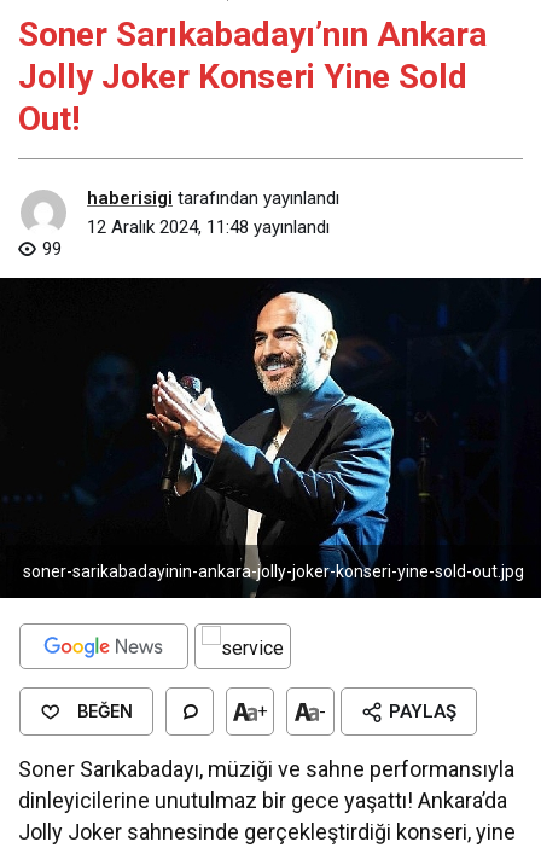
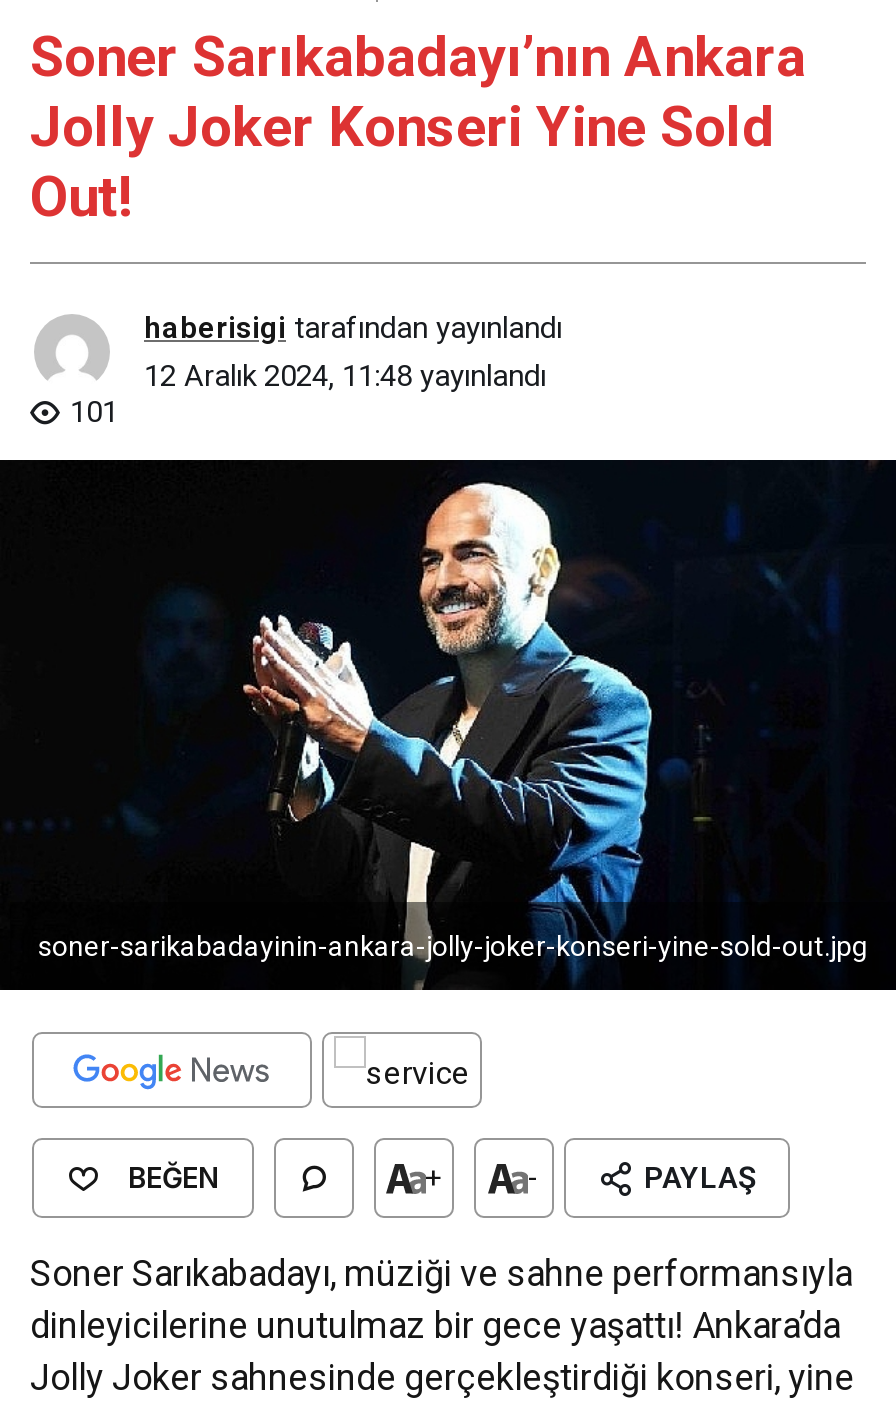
- 99
+ 101
